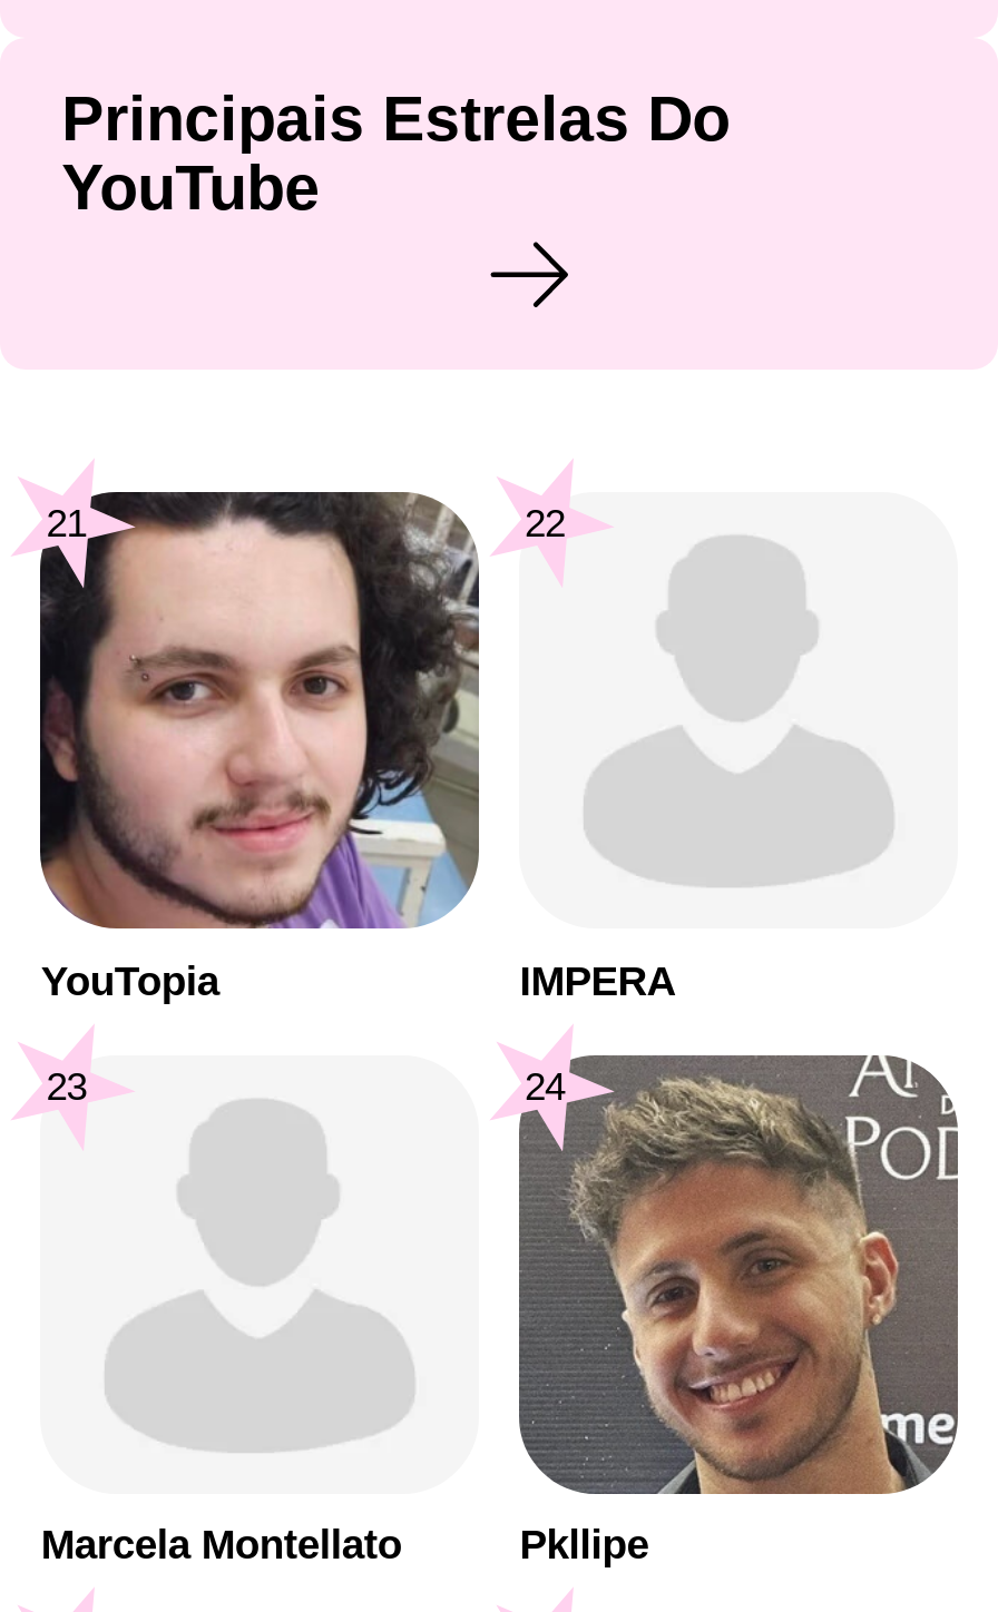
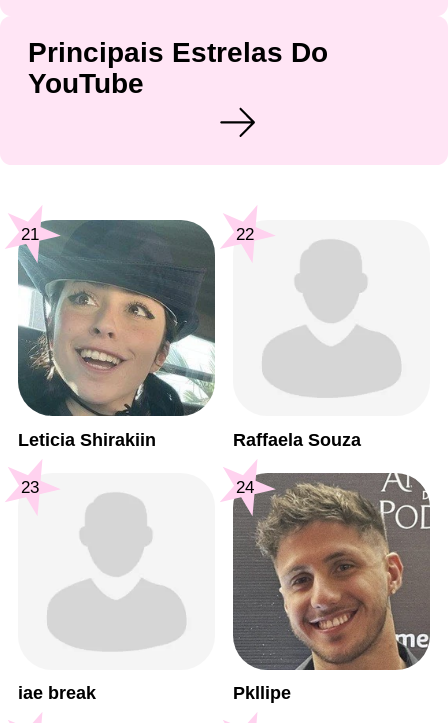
- [image]
- YouTopia
+ [image]
+ Leticia Shirakiin

- IMPERA
+ Raffaela Souza

- Marcela Montellato
+ iae break
